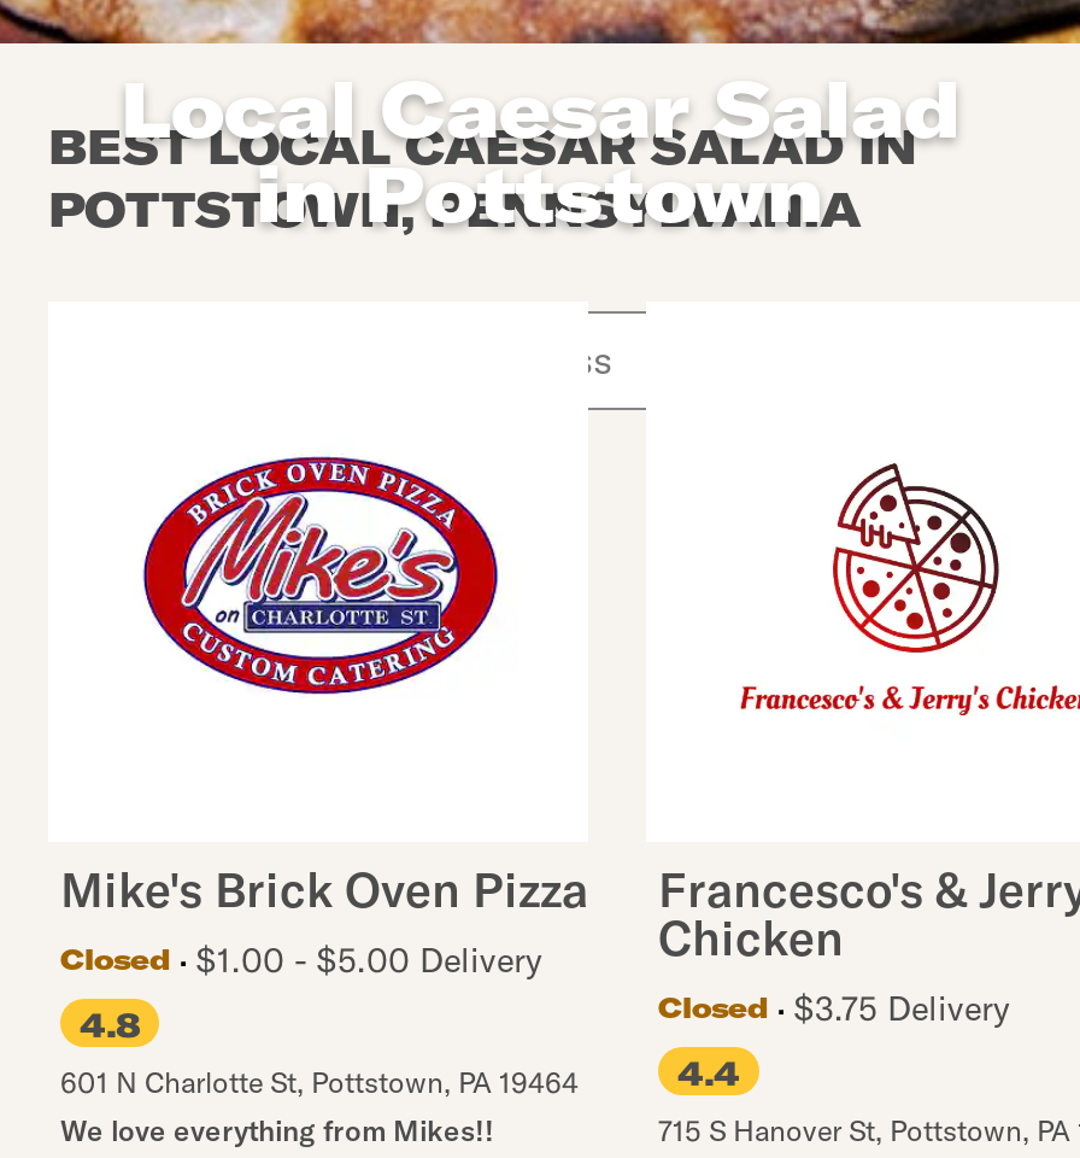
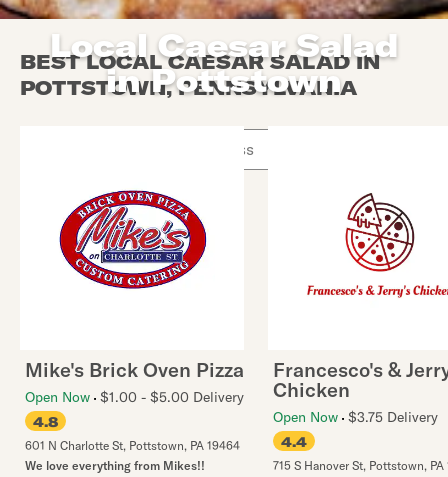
- Closed
- $1.00 - $5.00 Delivery
+ Open Now $1.00 - $5.00 Delivery

- Closed
- $3.75 Delivery
+ Open Now $3.75 Delivery
